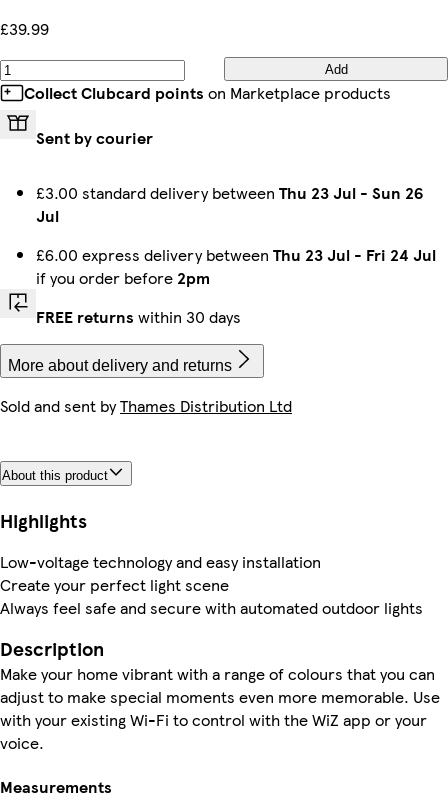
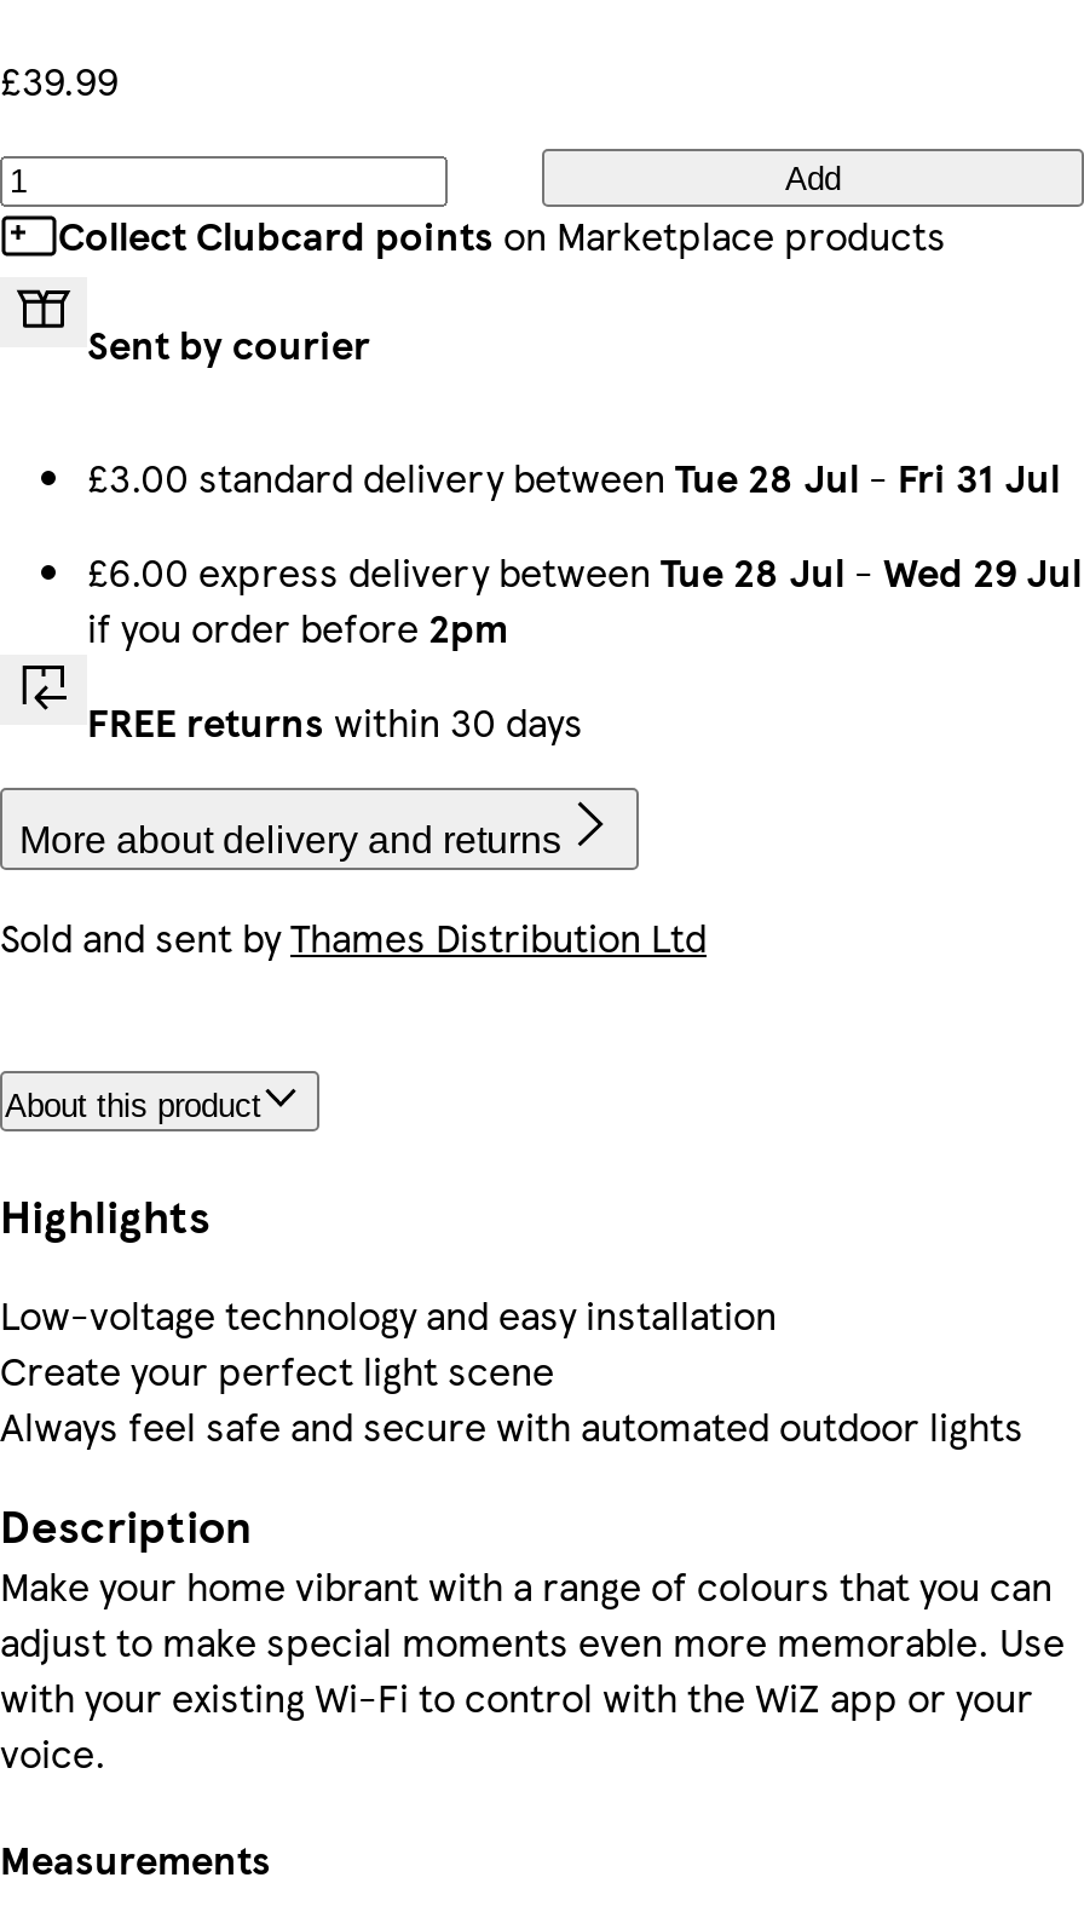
- £3.00 standard delivery between Thu 23 Jul - Sun 26
- Jul
+ £3.00 standard delivery between Tue 28 Jul - Fri 31 Jul

- £6.00 express delivery between Thu 23 Jul - Fri 24 Jul
+ £6.00 express delivery between Tue 28 Jul - Wed 29 Jul
